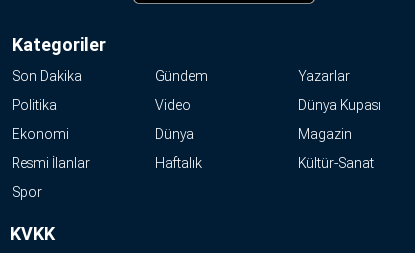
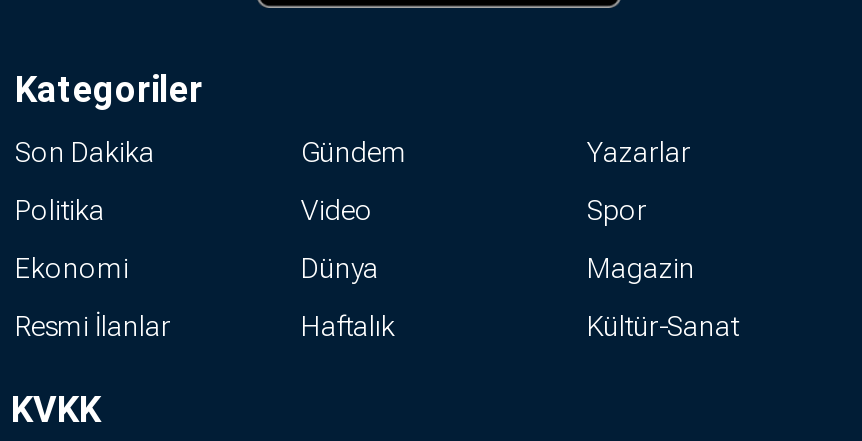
- Dünya Kupası

moved up: Spor
